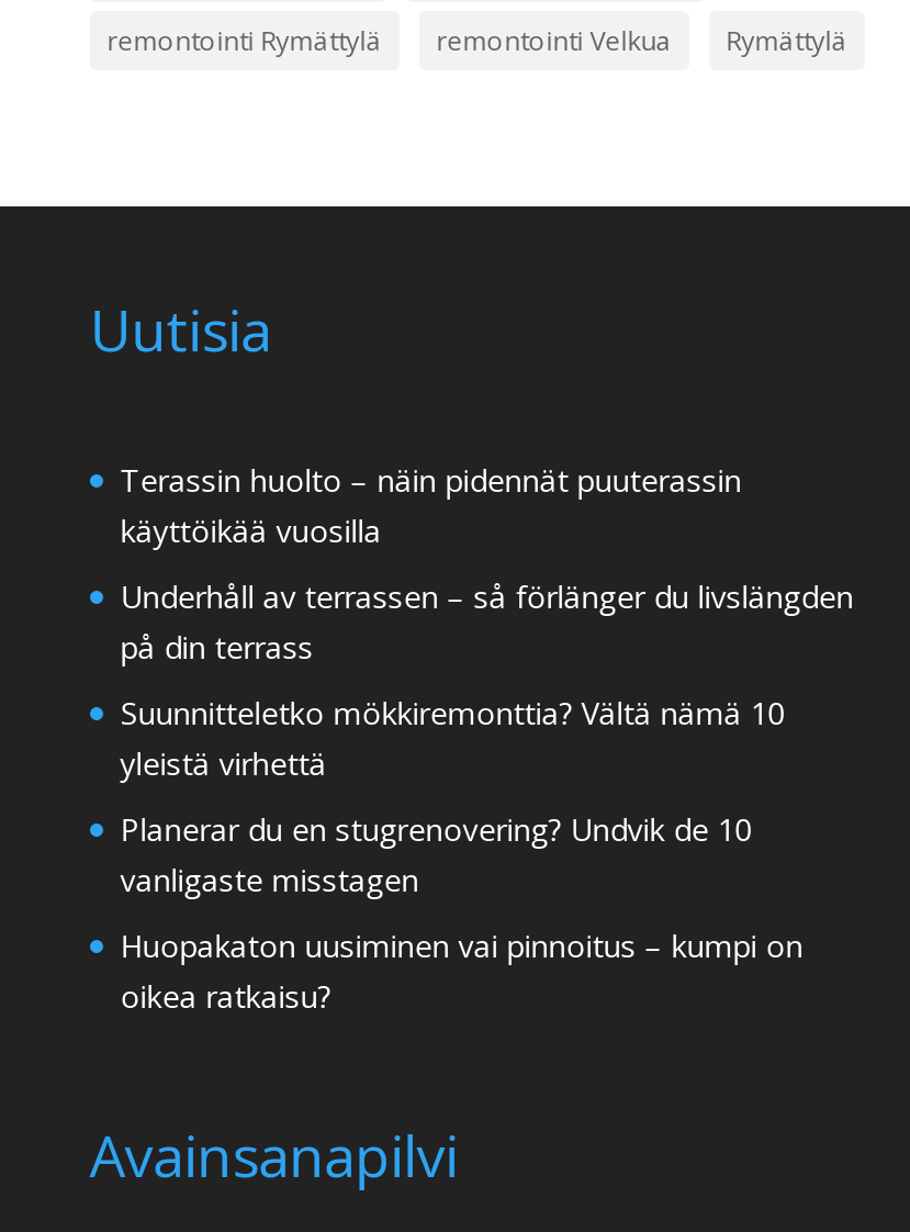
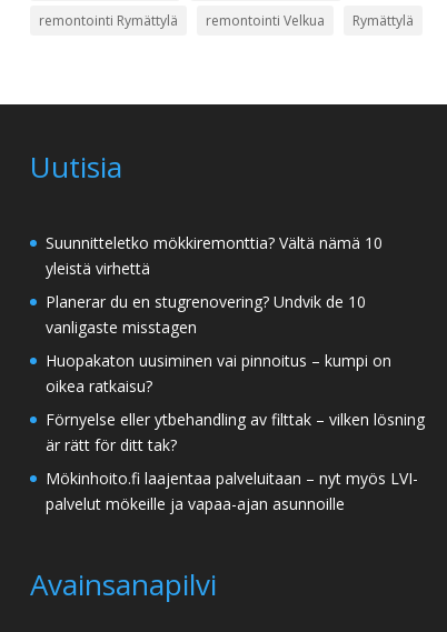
- Terassin huolto – näin pidennät puuterassin
- käyttöikää vuosilla
- Underhåll av terrassen – så förlänger du livslängden
- på din terrass

moved up: Suunnitteletko mökkiremonttia? Vältä nämä 10 | yleistä virhettä | Planerar du en stugrenovering? Undvik de 10 | vanligaste misstagen | Huopakaton uusiminen vai pinnoitus – kumpi on | oikea ratkaisu?

+ Förnyelse eller ytbehandling av filttak – vilken lösning
+ är rätt för ditt tak?
+ Mökinhoito.fi laajentaa palveluitaan – nyt myös LVI-
+ palvelut mökeille ja vapaa-ajan asunnoille
